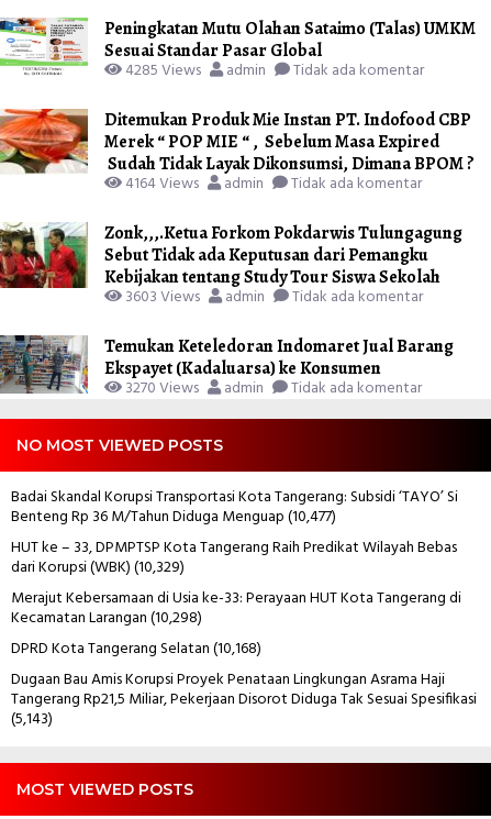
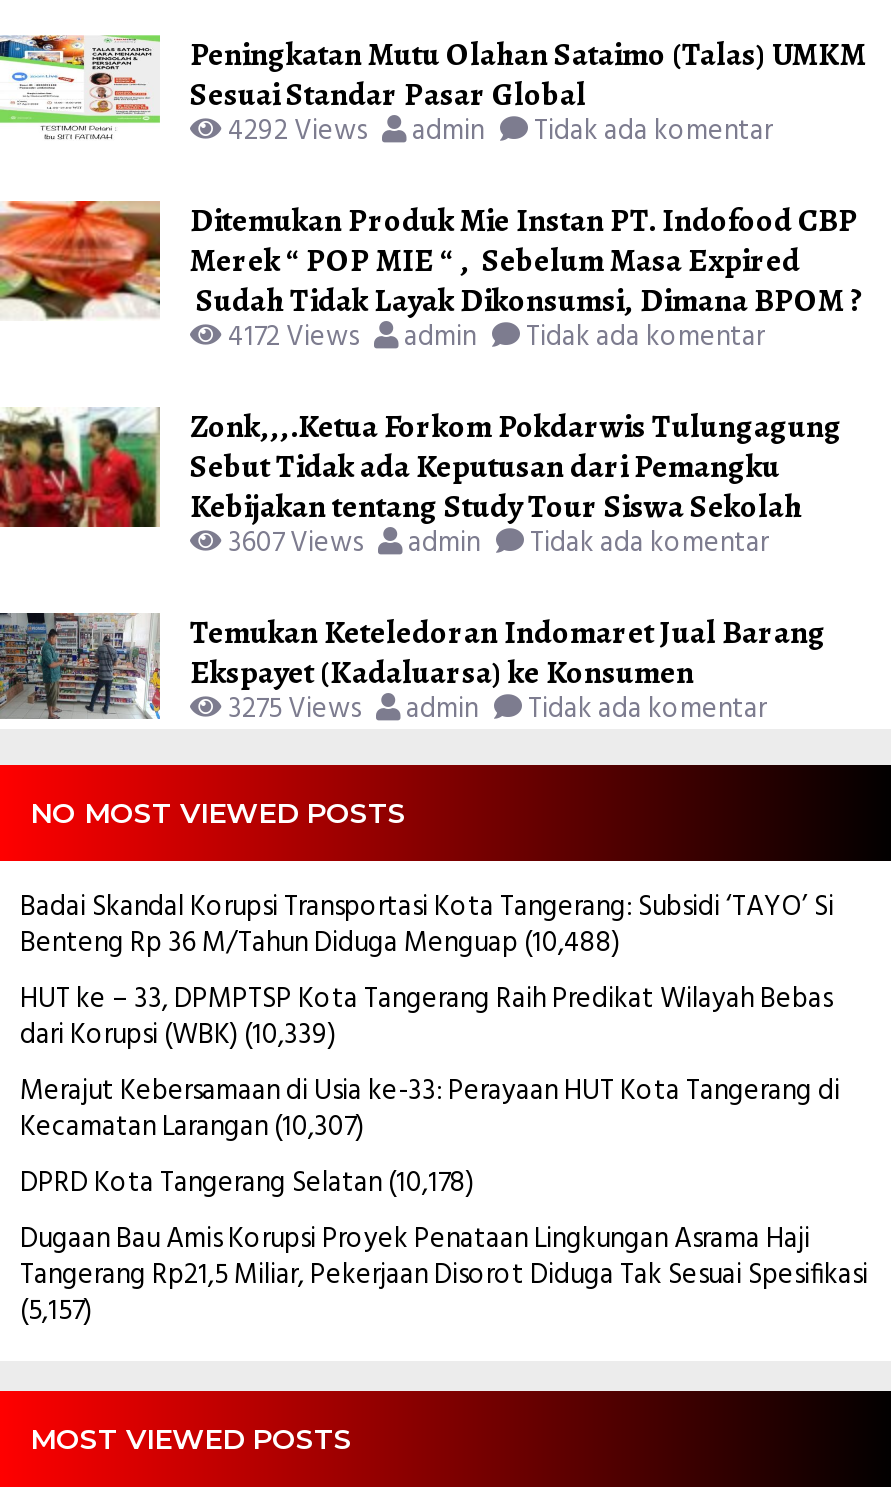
- 4285 Views admin Tidak ada komentar
+ 4292 Views admin Tidak ada komentar

- 4164 Views admin Tidak ada komentar
+ 4172 Views admin Tidak ada komentar

- 3603 Views admin Tidak ada komentar
+ 3607 Views admin Tidak ada komentar

- 3270 Views admin Tidak ada komentar
+ 3275 Views admin Tidak ada komentar

- Benteng Rp 36 M/Tahun Diduga Menguap (10,477)
+ Benteng Rp 36 M/Tahun Diduga Menguap (10,488)

- dari Korupsi (WBK) (10,329)
+ dari Korupsi (WBK) (10,339)

- Kecamatan Larangan (10,298)
+ Kecamatan Larangan (10,307)

- DPRD Kota Tangerang Selatan (10,168)
+ DPRD Kota Tangerang Selatan (10,178)

- (5,143)
+ (5,157)
